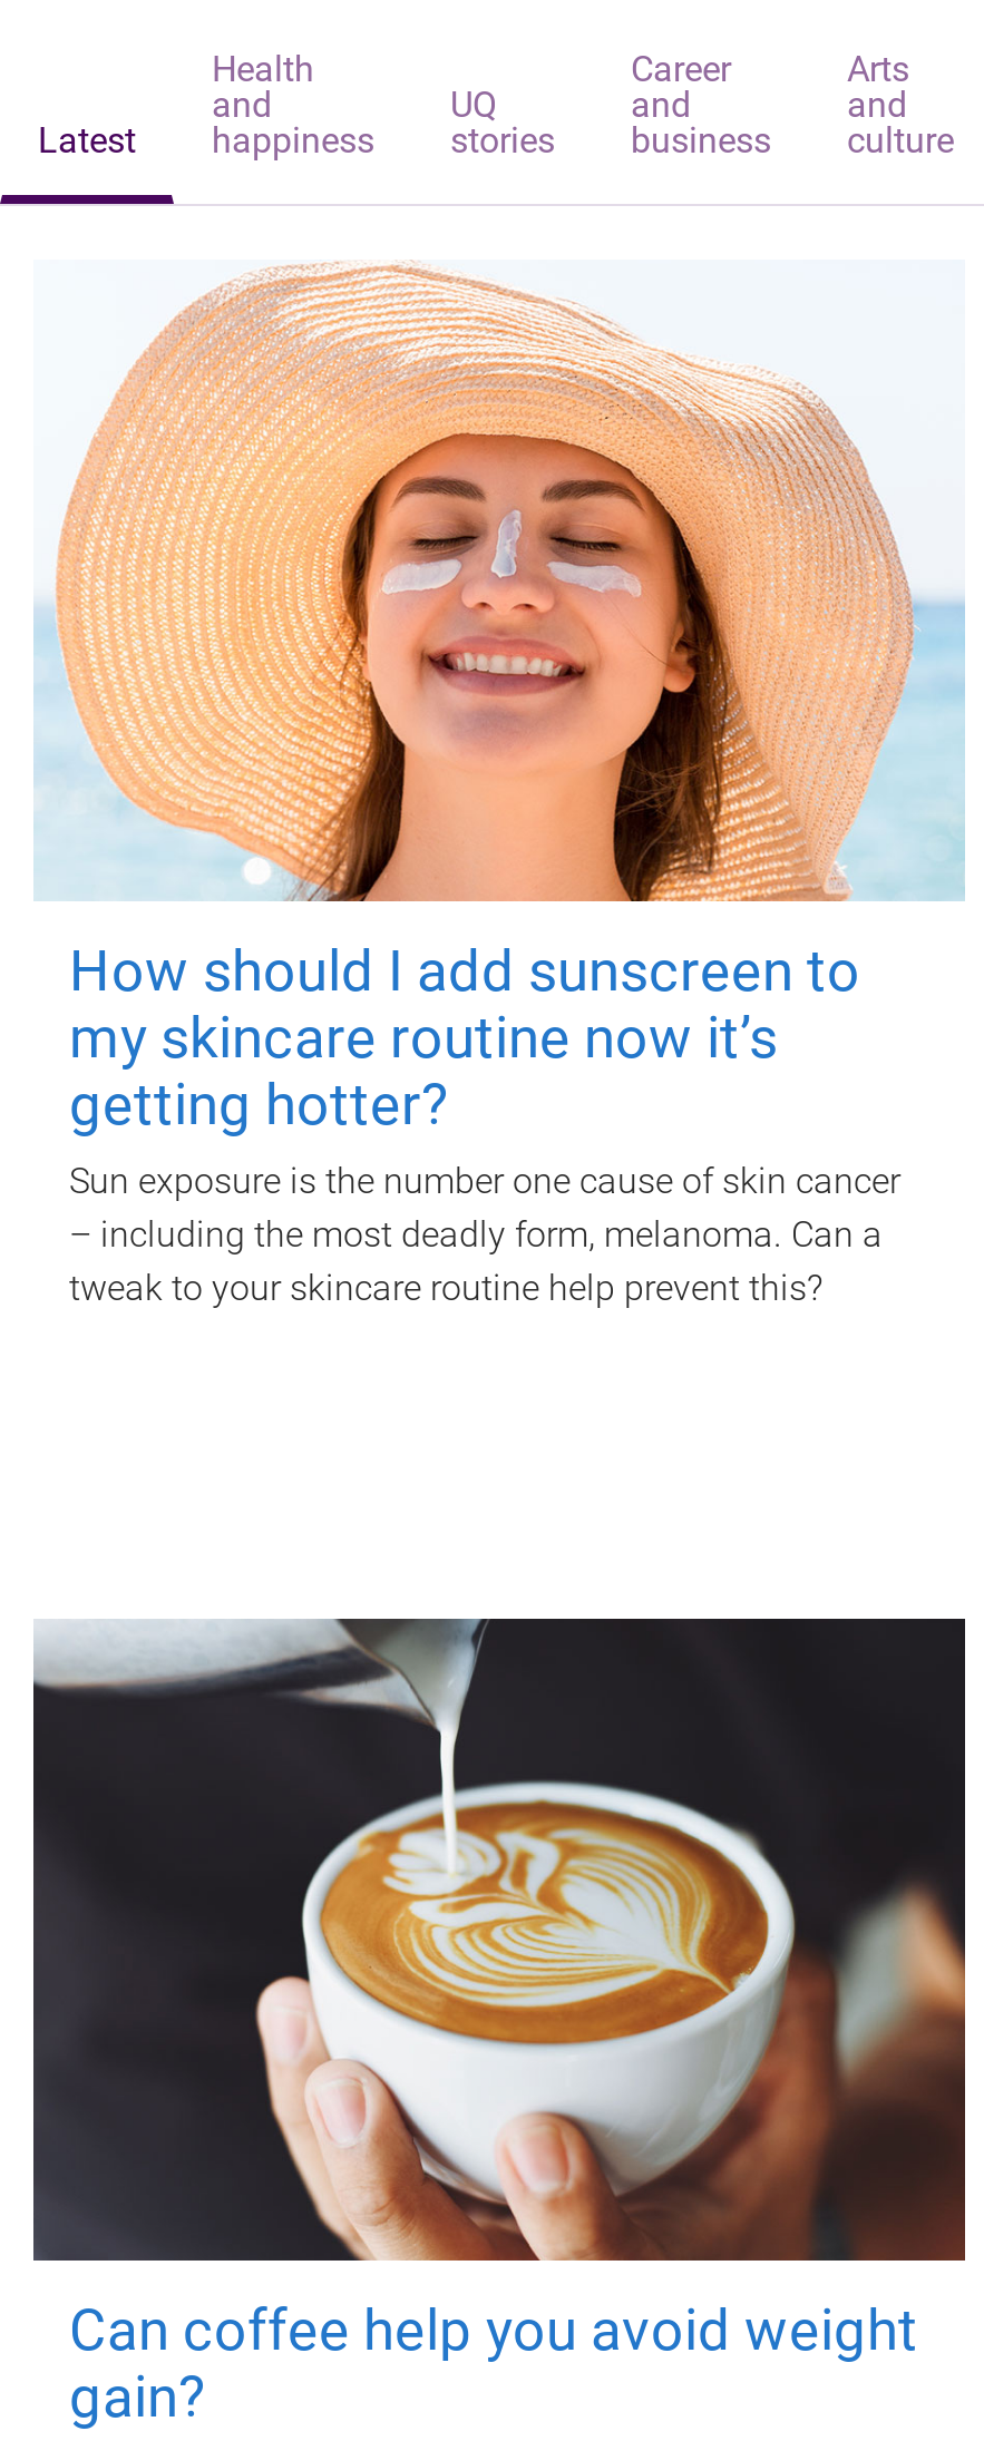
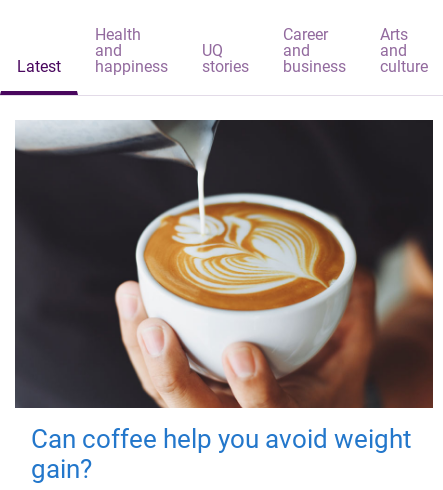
- [image]
- How should I add sunscreen to
- my skincare routine now it’s
- getting hotter?
- Sun exposure is the number one cause of skin cancer
- – including the most deadly form, melanoma. Can a
- tweak to your skincare routine help prevent this?
